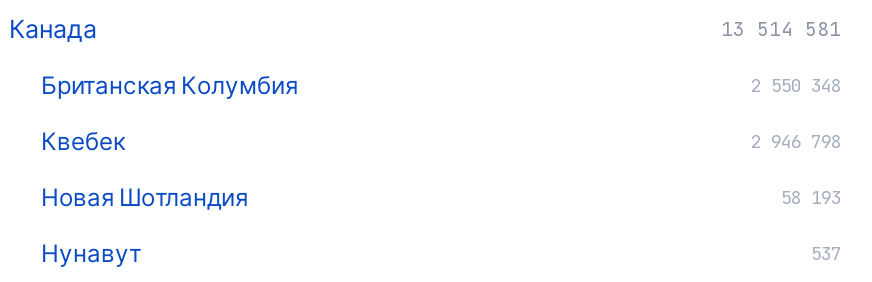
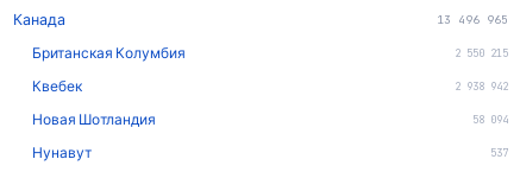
- 13 514 581
+ 13 496 965

- 2 550 348
+ 2 550 215

- 2 946 798
+ 2 938 942

- 58 193
+ 58 094
